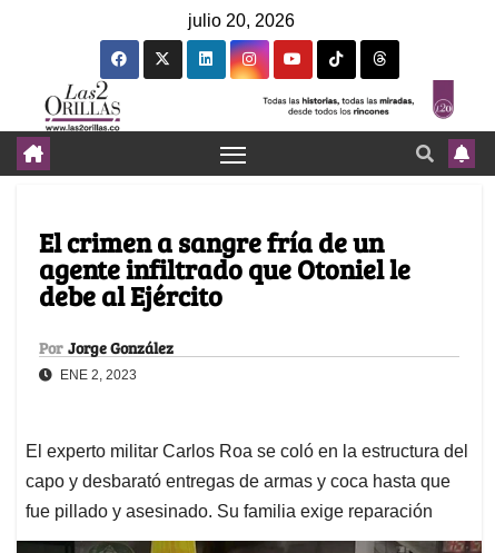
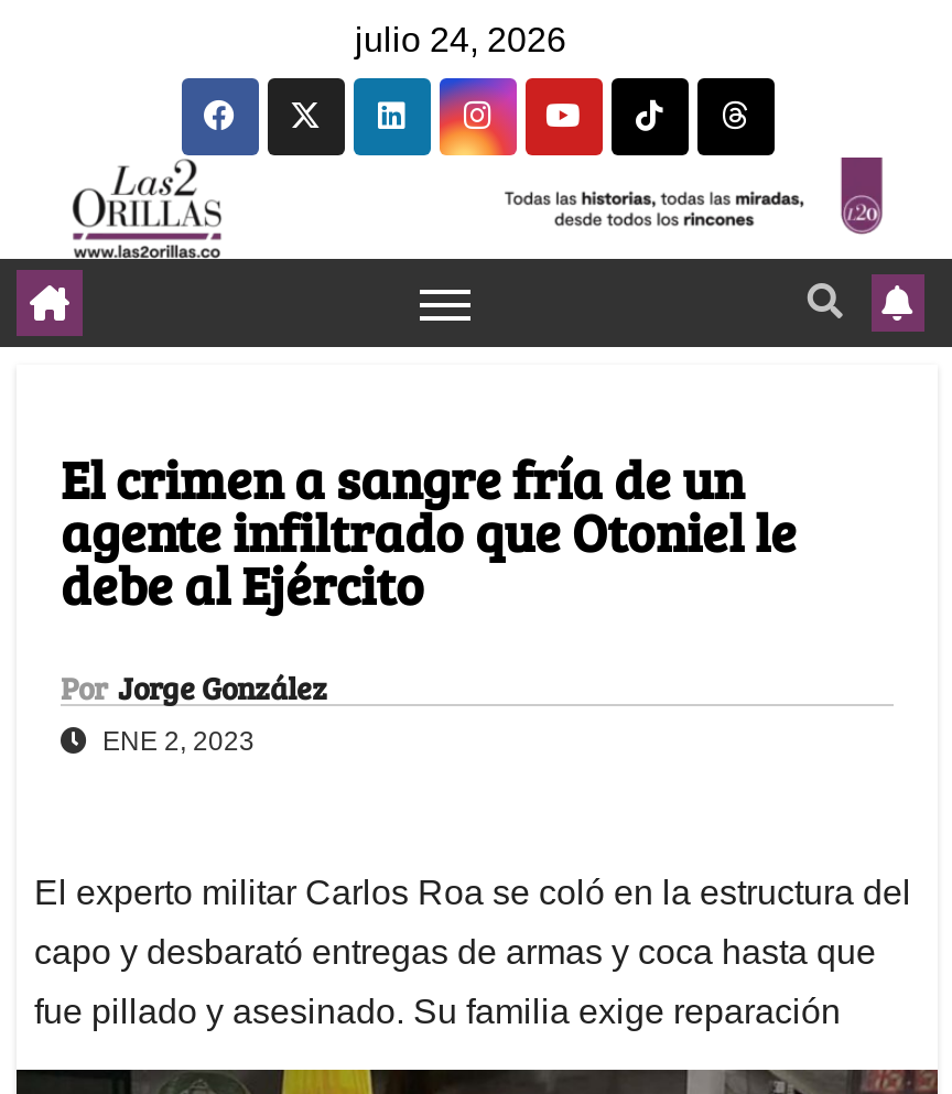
- julio 20, 2026
+ julio 24, 2026
